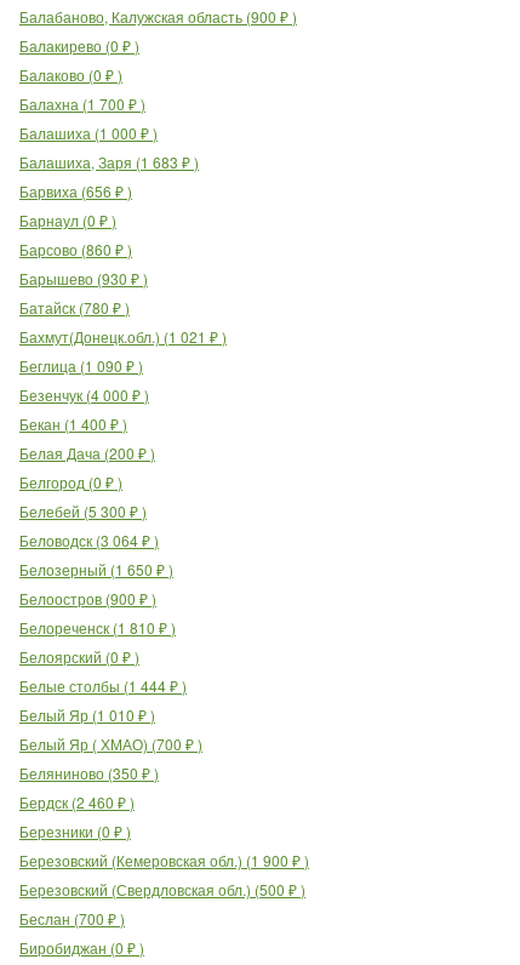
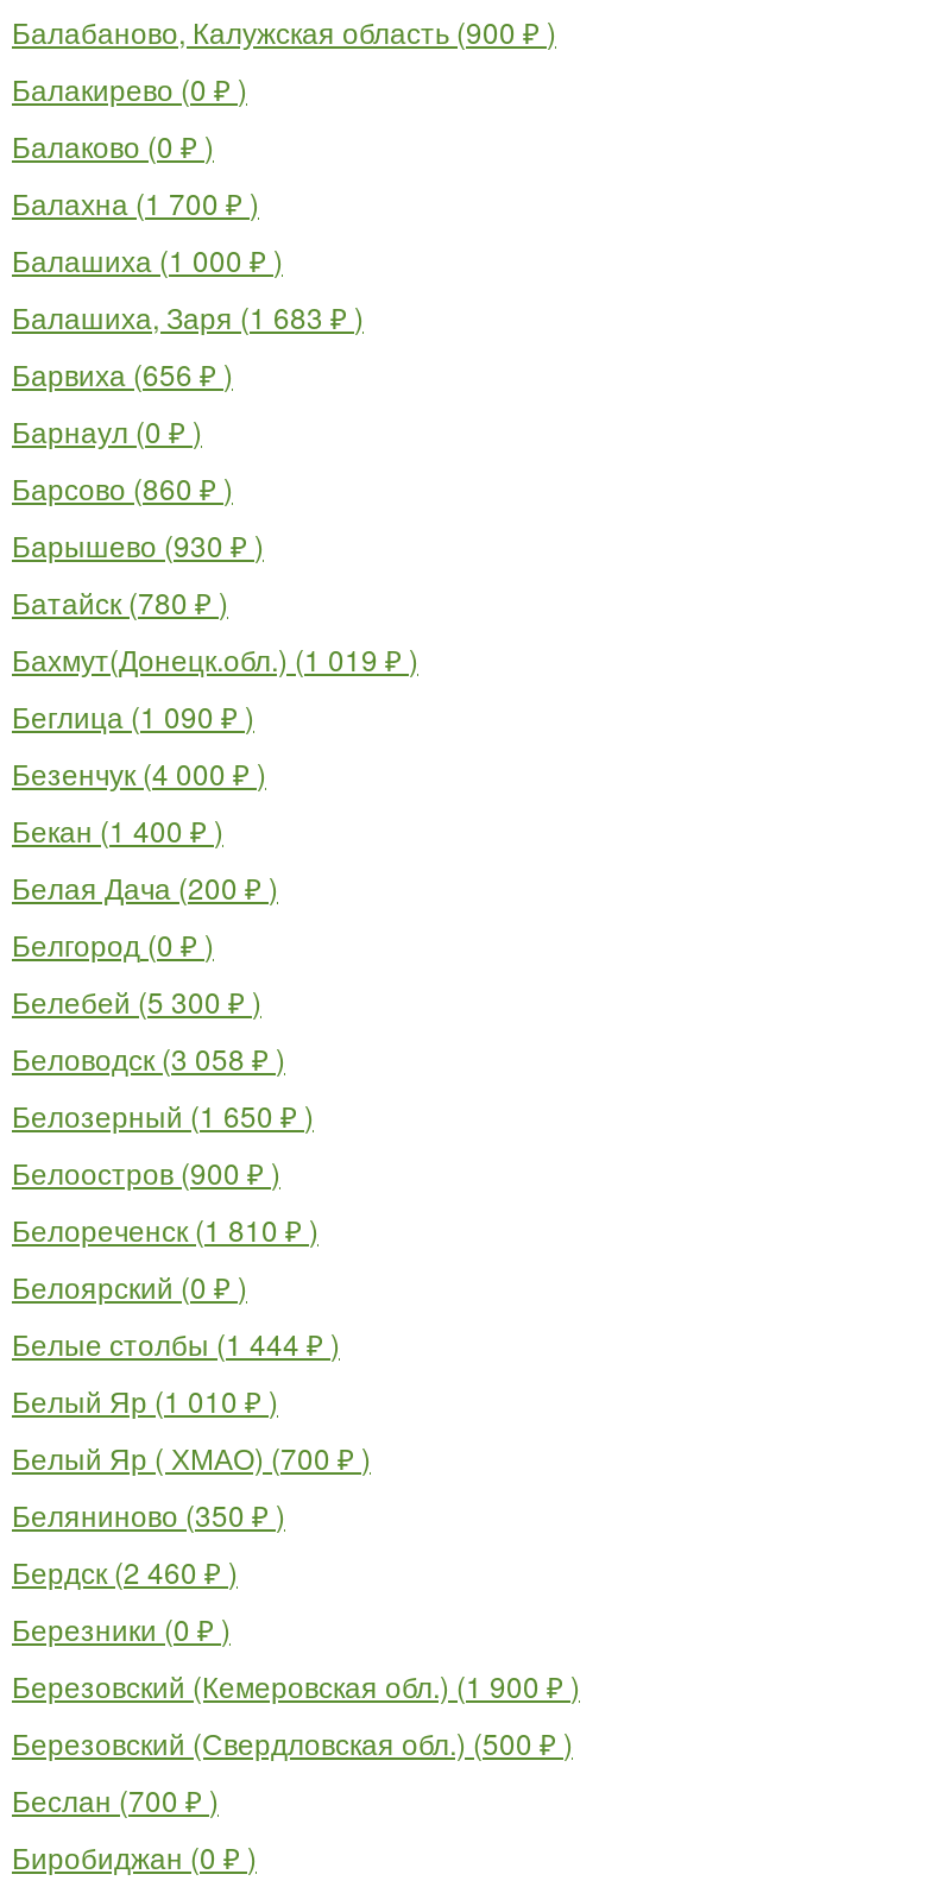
- Бахмут(Донецк.обл.) (1 021 ₽ )
+ Бахмут(Донецк.обл.) (1 019 ₽ )

- Беловодск (3 064 ₽ )
+ Беловодск (3 058 ₽ )
